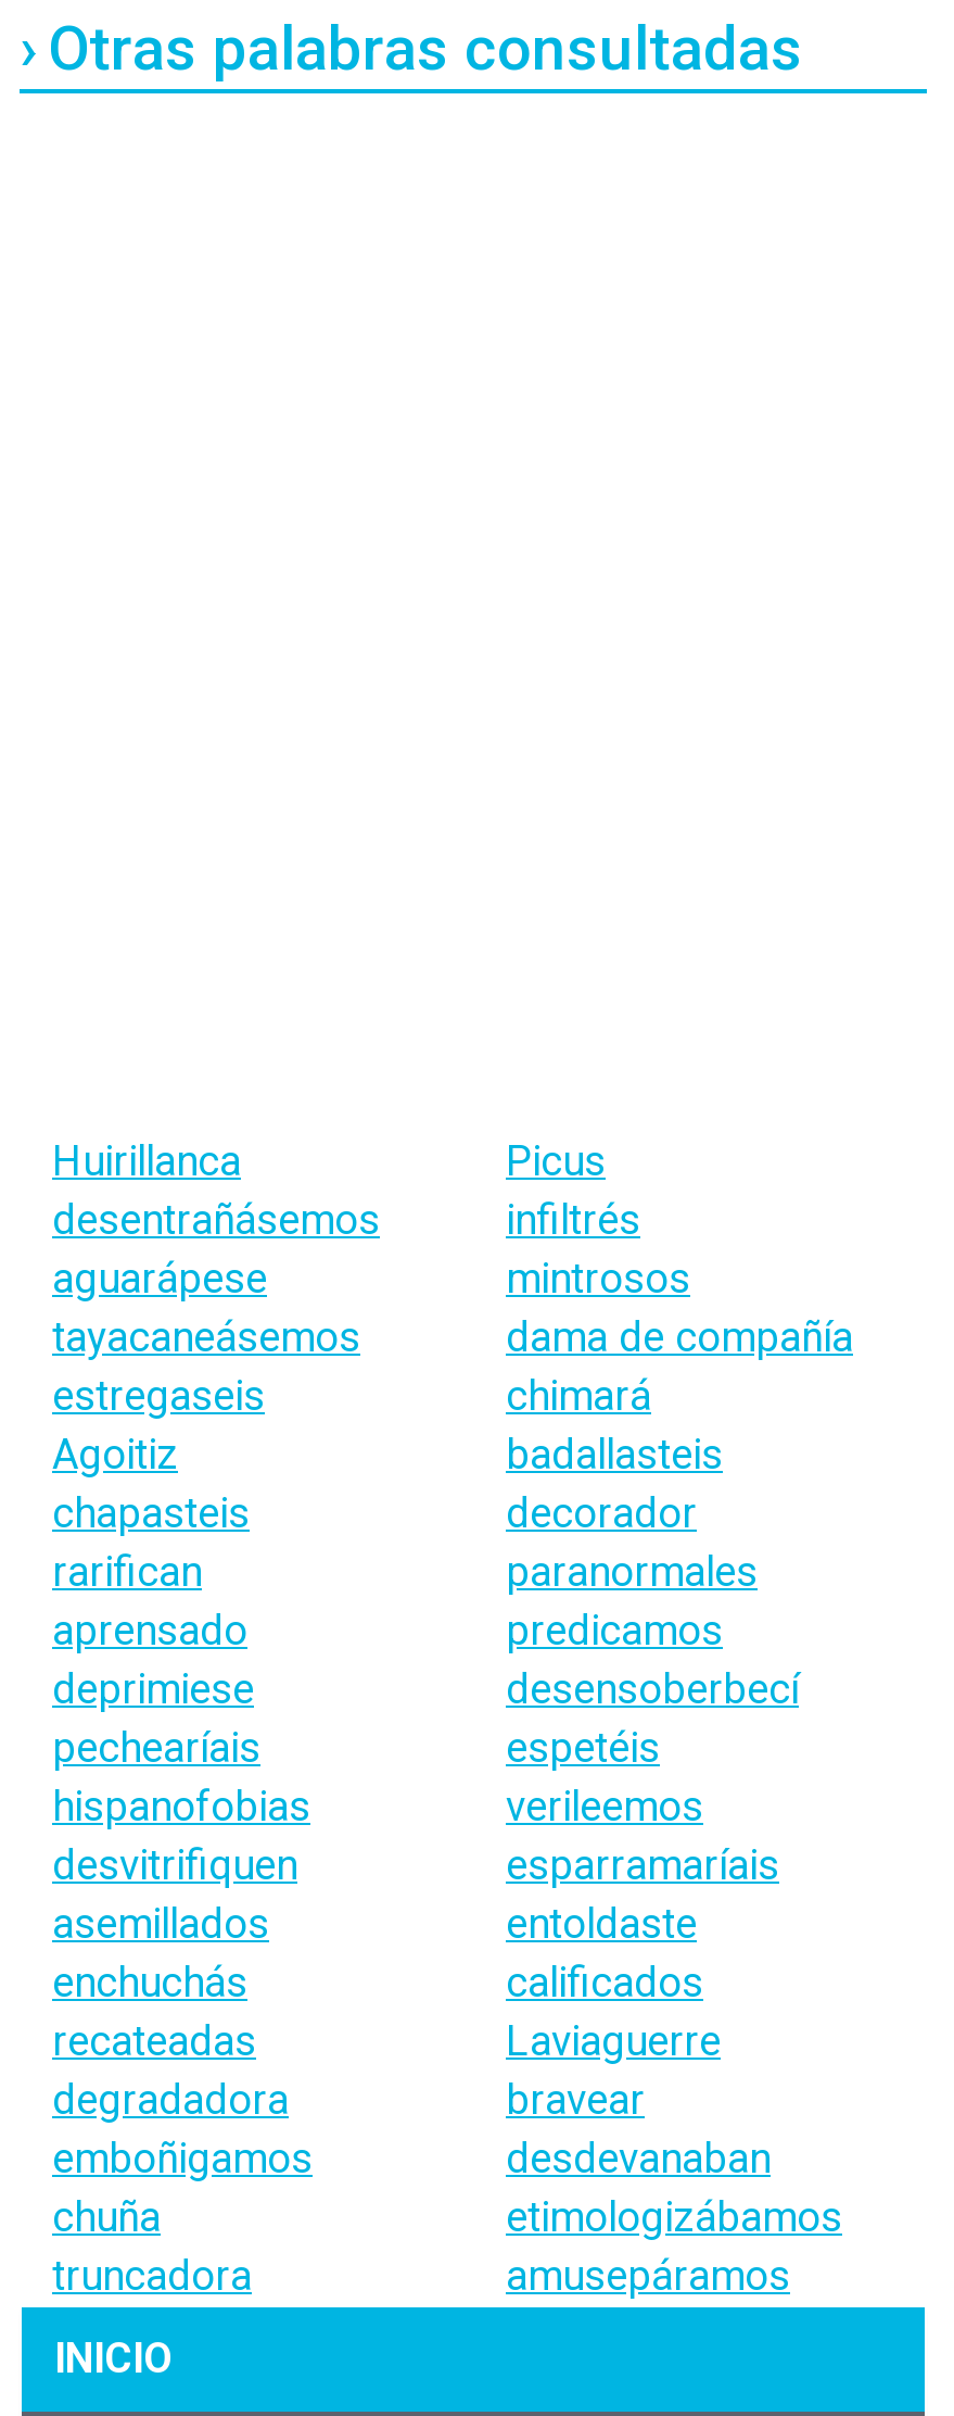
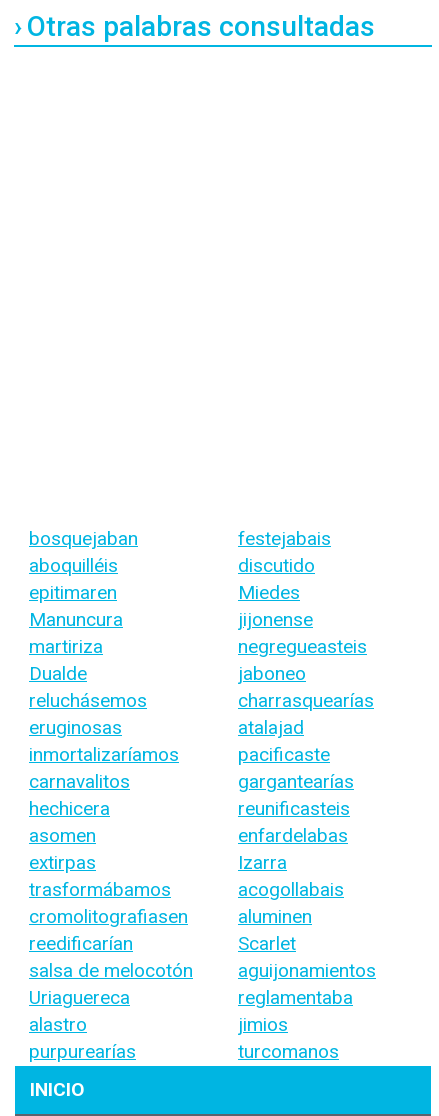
- Huirillanca
- Picus
- desentrañásemos
- infiltrés
- aguarápese
- mintrosos
- tayacaneásemos
- dama de compañía
- estregaseis
- chimará
- Agoitiz
- badallasteis
- chapasteis
- decorador
- rarifican
- paranormales
- aprensado
- predicamos
- deprimiese
- desensoberbecí
- pechearíais
- espetéis
- hispanofobias
- verileemos
- desvitrifiquen
- esparramaríais
- asemillados
- entoldaste
- enchuchás
- calificados
- recateadas
- Laviaguerre
- degradadora
- bravear
- emboñigamos
- desdevanaban
- chuña
- etimologizábamos
- truncadora
- amusepáramos
+ bosquejaban
+ festejabais
+ aboquilléis
+ discutido
+ epitimaren
+ Miedes
+ Manuncura
+ jijonense
+ martiriza
+ negregueasteis
+ Dualde
+ jaboneo
+ reluchásemos
+ charrasquearías
+ eruginosas
+ atalajad
+ inmortalizaríamos
+ pacificaste
+ carnavalitos
+ gargantearías
+ hechicera
+ reunificasteis
+ asomen
+ enfardelabas
+ extirpas
+ Izarra
+ trasformábamos
+ acogollabais
+ cromolitografiasen
+ aluminen
+ reedificarían
+ Scarlet
+ salsa de melocotón
+ aguijonamientos
+ Uriaguereca
+ reglamentaba
+ alastro
+ jimios
+ purpurearías
+ turcomanos
